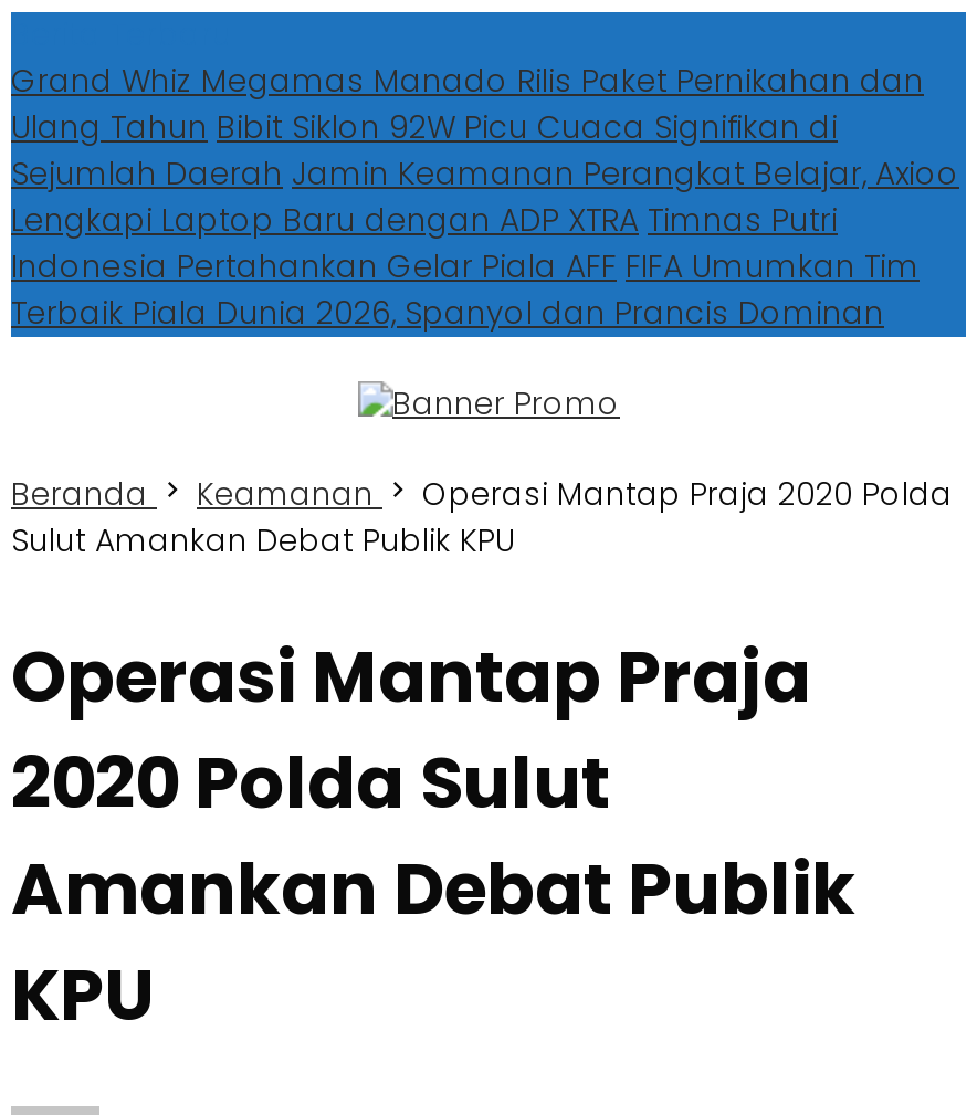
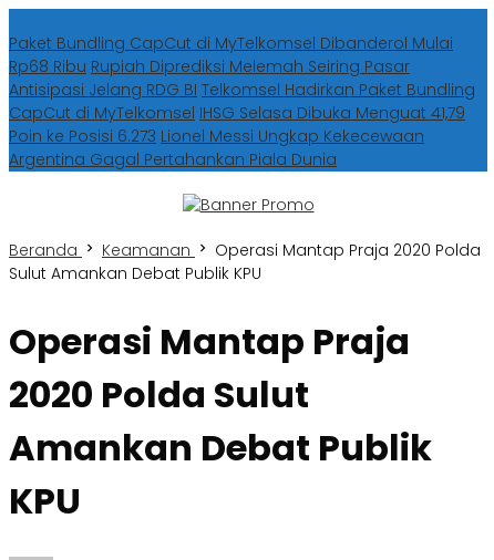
- Grand Whiz Megamas Manado Rilis Paket Pernikahan dan
- Ulang Tahun Bibit Siklon 92W Picu Cuaca Signifikan di
- Sejumlah Daerah Jamin Keamanan Perangkat Belajar, Axioo
- Lengkapi Laptop Baru dengan ADP XTRA Timnas Putri
- Indonesia Pertahankan Gelar Piala AFF FIFA Umumkan Tim
- Terbaik Piala Dunia 2026, Spanyol dan Prancis Dominan
+ Paket Bundling CapCut di MyTelkomsel Dibanderol Mulai
+ Rp68 Ribu Rupiah Diprediksi Melemah Seiring Pasar
+ Antisipasi Jelang RDG BI Telkomsel Hadirkan Paket Bundling
+ CapCut di MyTelkomsel IHSG Selasa Dibuka Menguat 41,79
+ Poin ke Posisi 6.273 Lionel Messi Ungkap Kekecewaan
+ Argentina Gagal Pertahankan Piala Dunia
